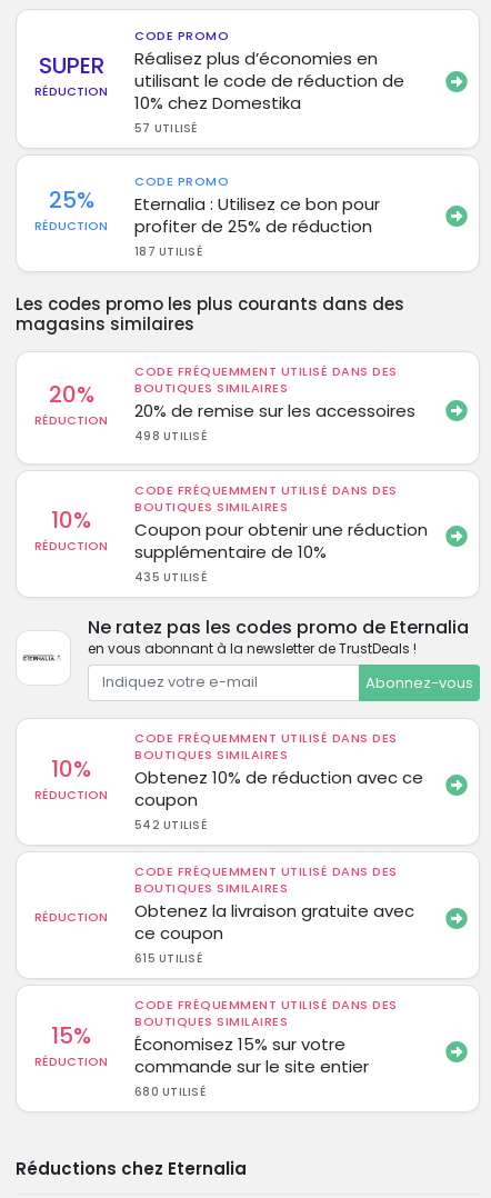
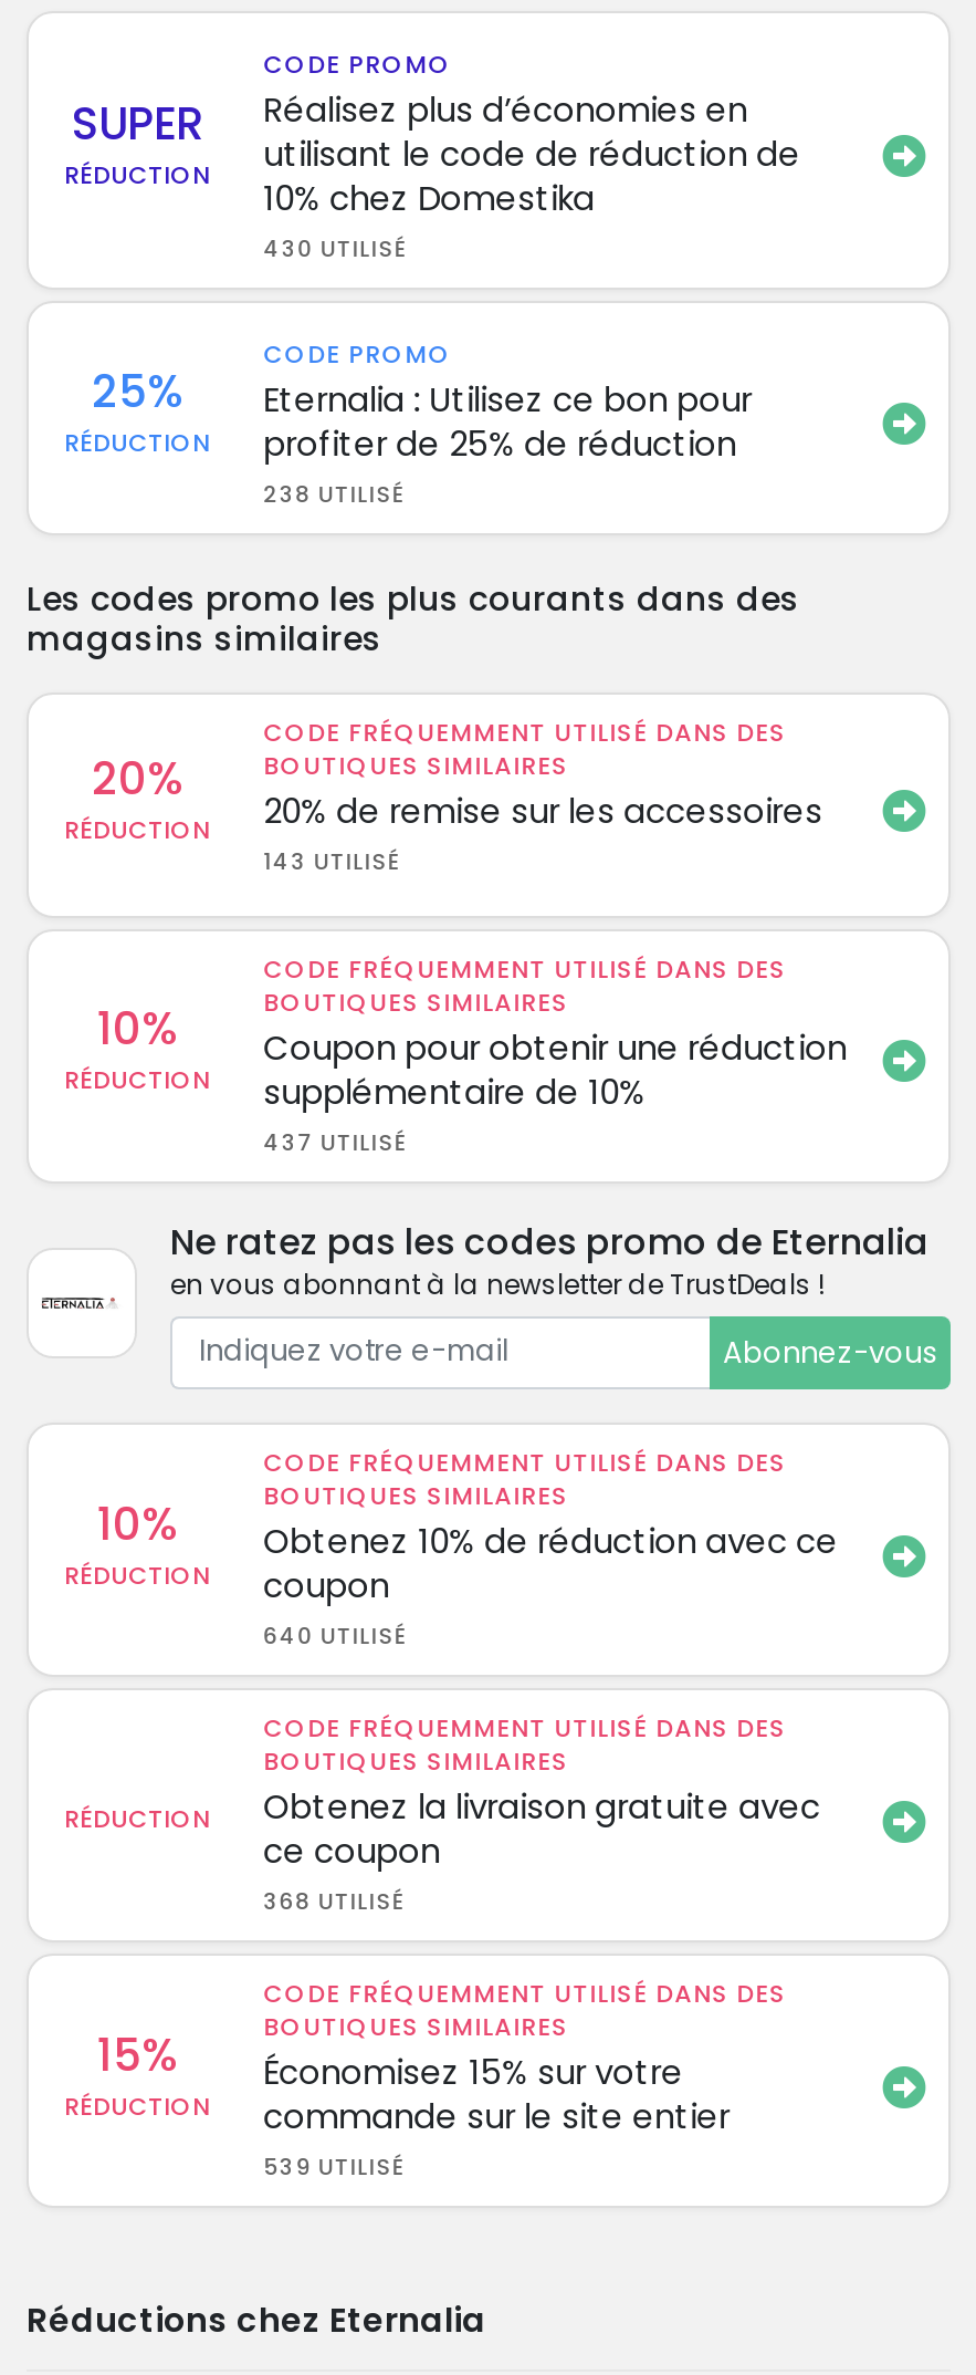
- 57 UTILISÉ
+ 430 UTILISÉ

- 187 UTILISÉ
+ 238 UTILISÉ

- 498 UTILISÉ
+ 143 UTILISÉ

- 435 UTILISÉ
+ 437 UTILISÉ

- 542 UTILISÉ
+ 640 UTILISÉ

- 615 UTILISÉ
+ 368 UTILISÉ

- 680 UTILISÉ
+ 539 UTILISÉ
